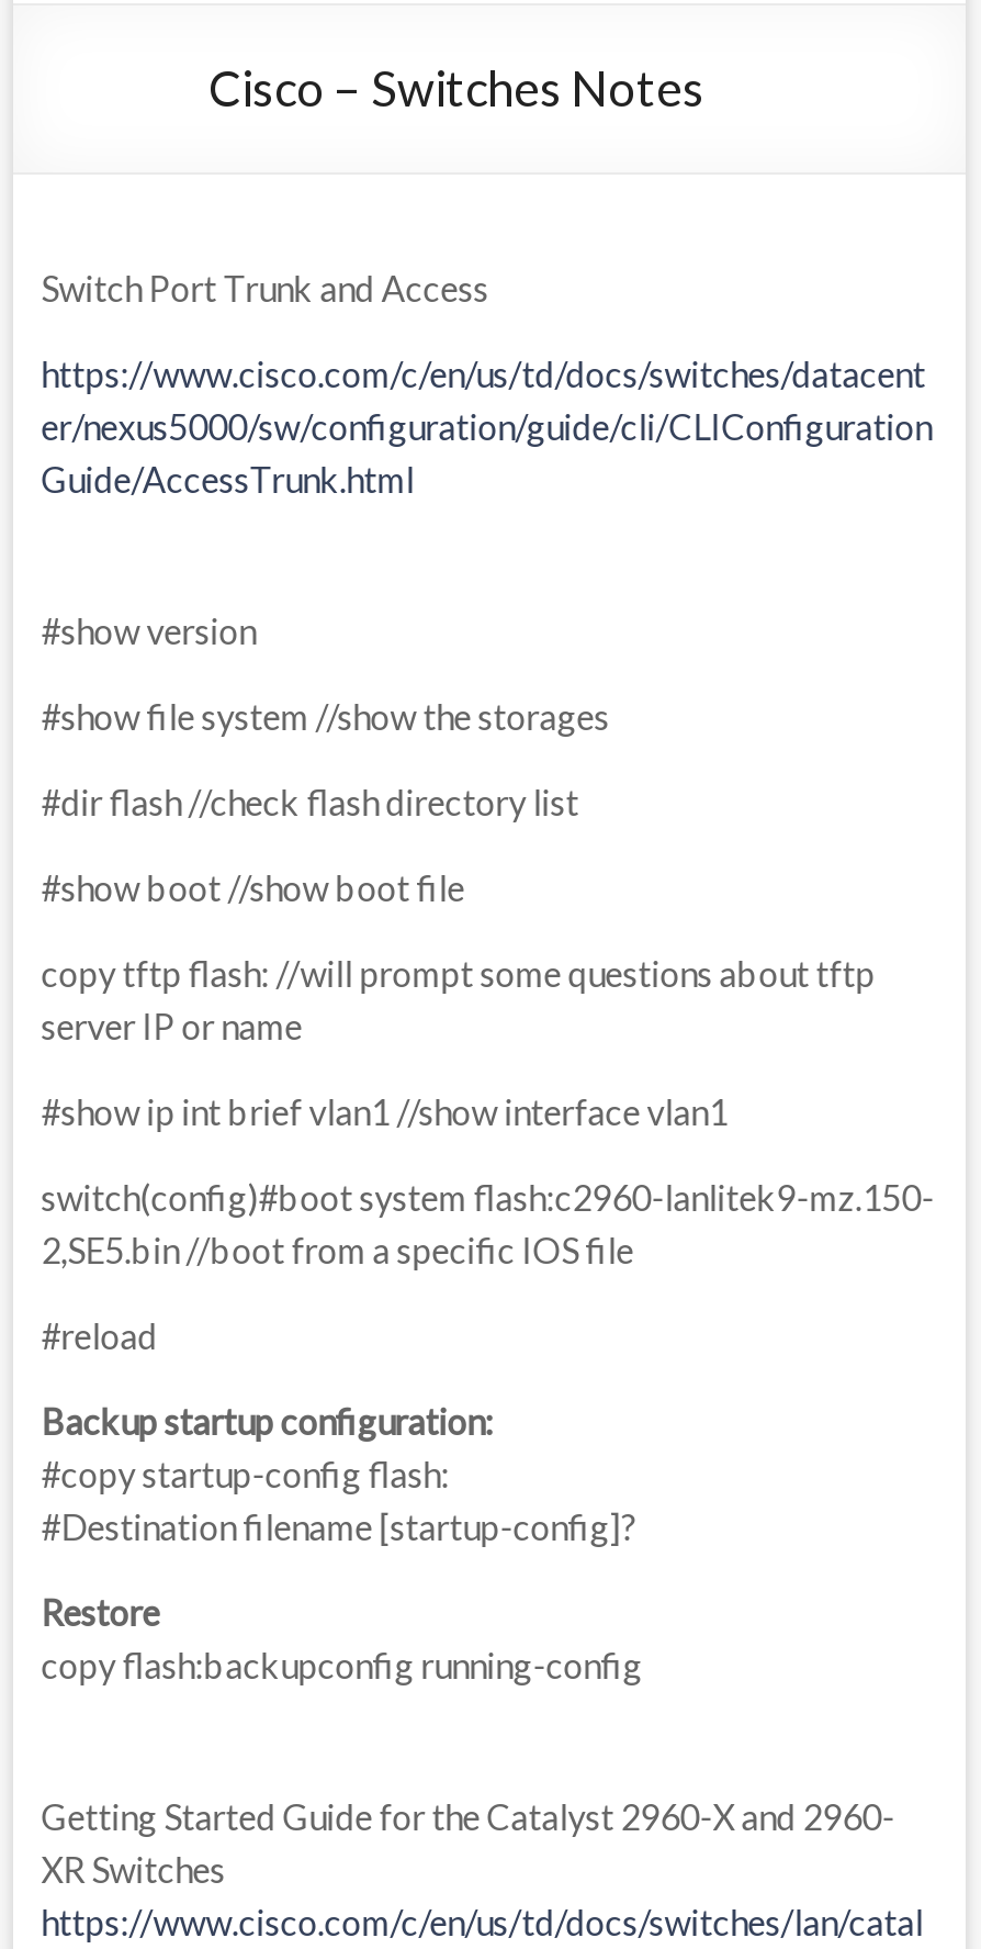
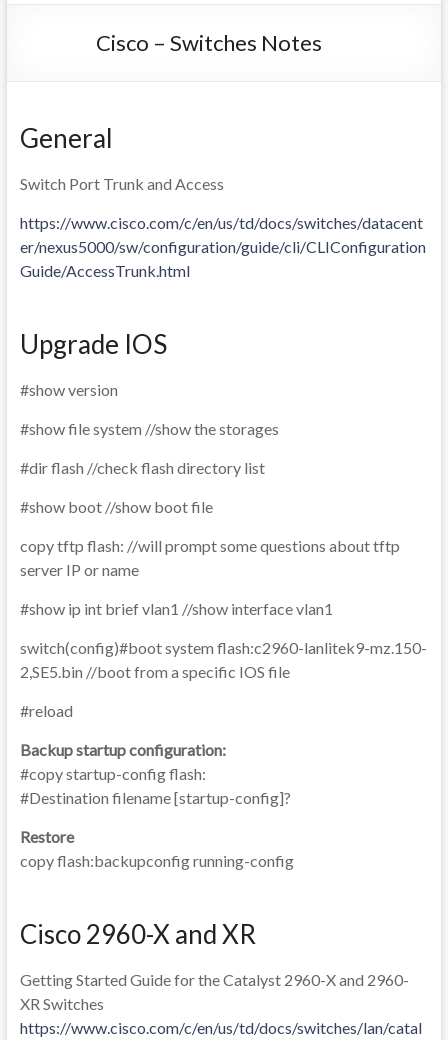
+ General

+ Upgrade IOS

+ Cisco 2960-X and XR
